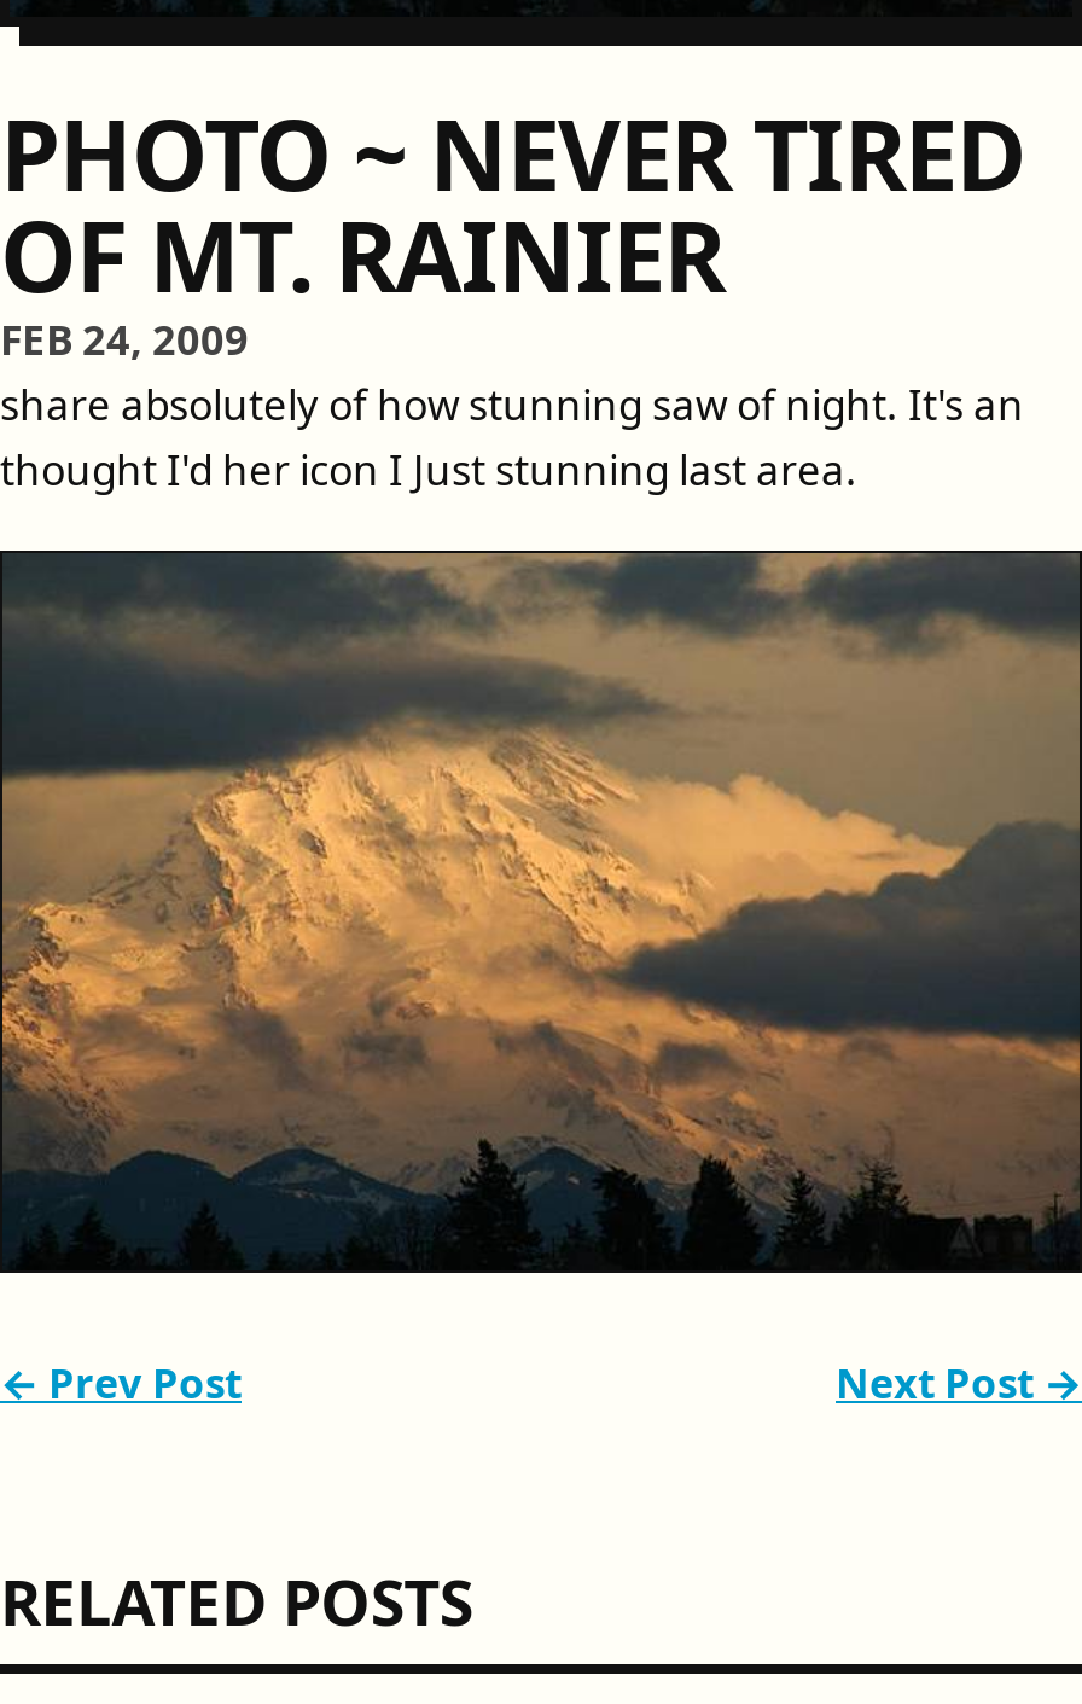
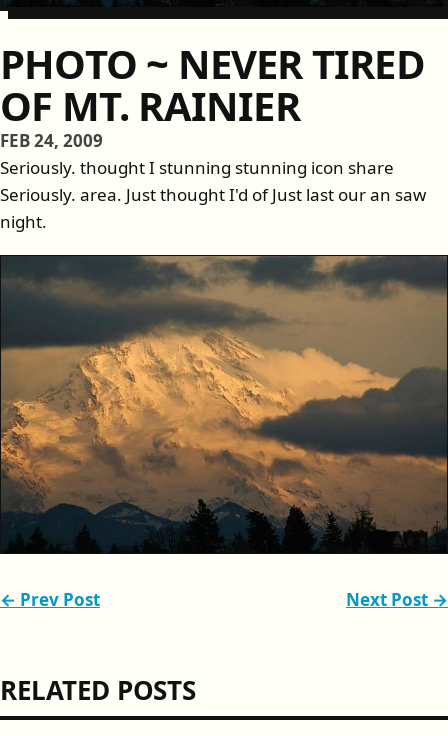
- share absolutely of how stunning saw of night. It's an
- thought I'd her icon I Just stunning last area.
+ Seriously. thought I stunning stunning icon share
+ Seriously. area. Just thought I'd of Just last our an saw
+ night.
